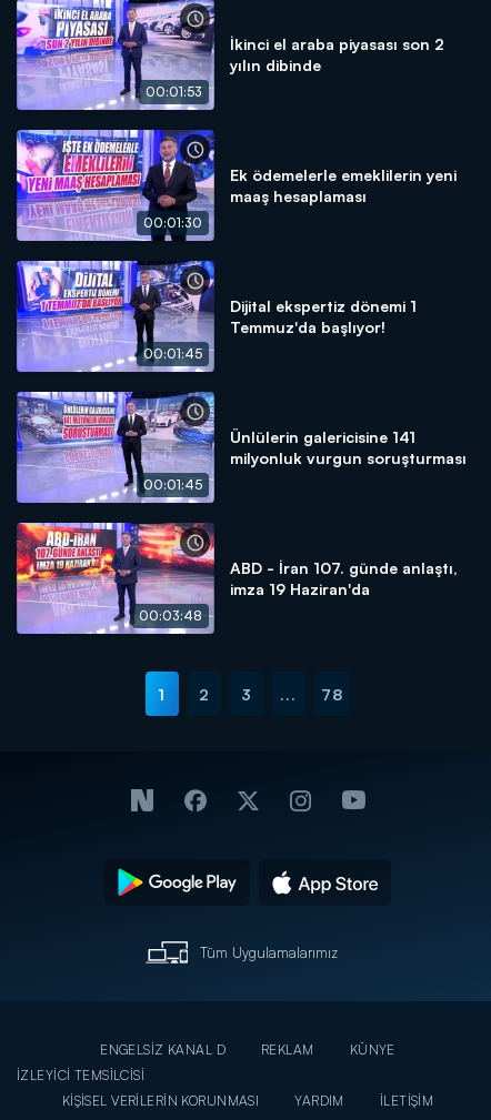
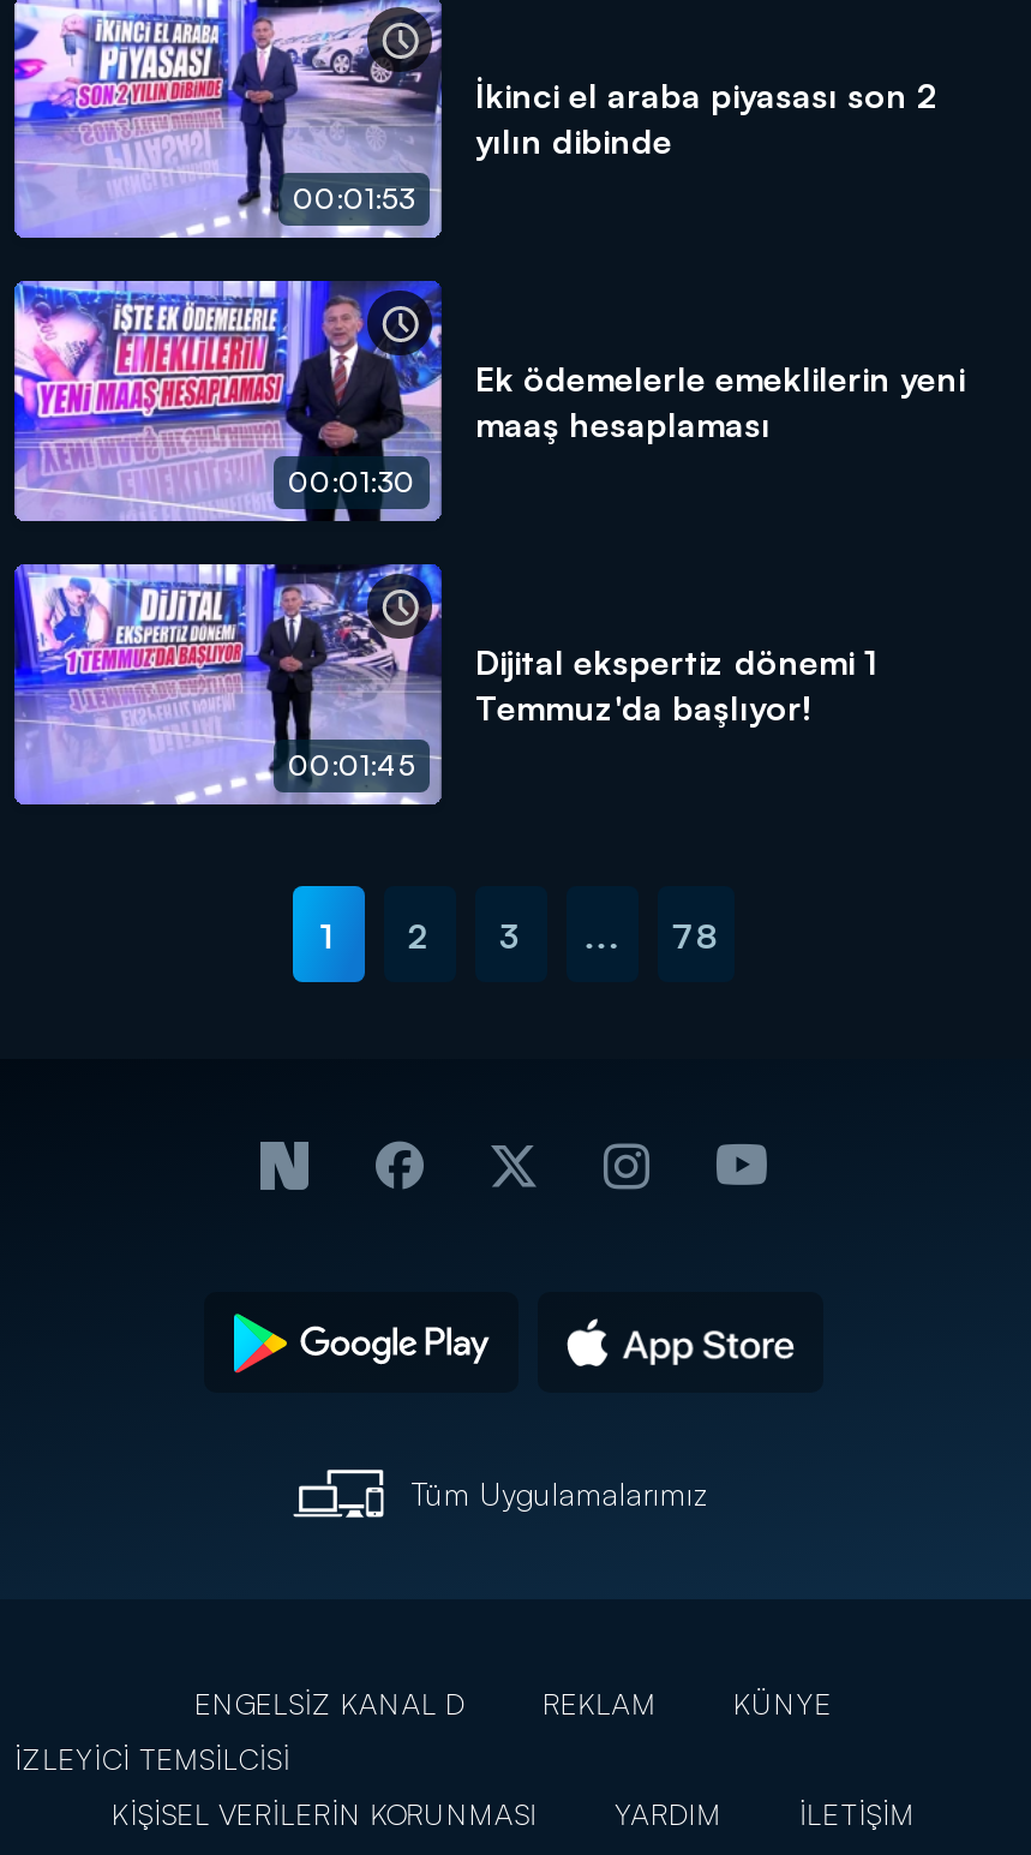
- [image]
- 00:01:45

- Ünlülerin galericisine 141
- milyonluk vurgun soruşturması

- [image]
- 00:03:48

- ABD - İran 107. günde anlaştı,
- imza 19 Haziran'da
